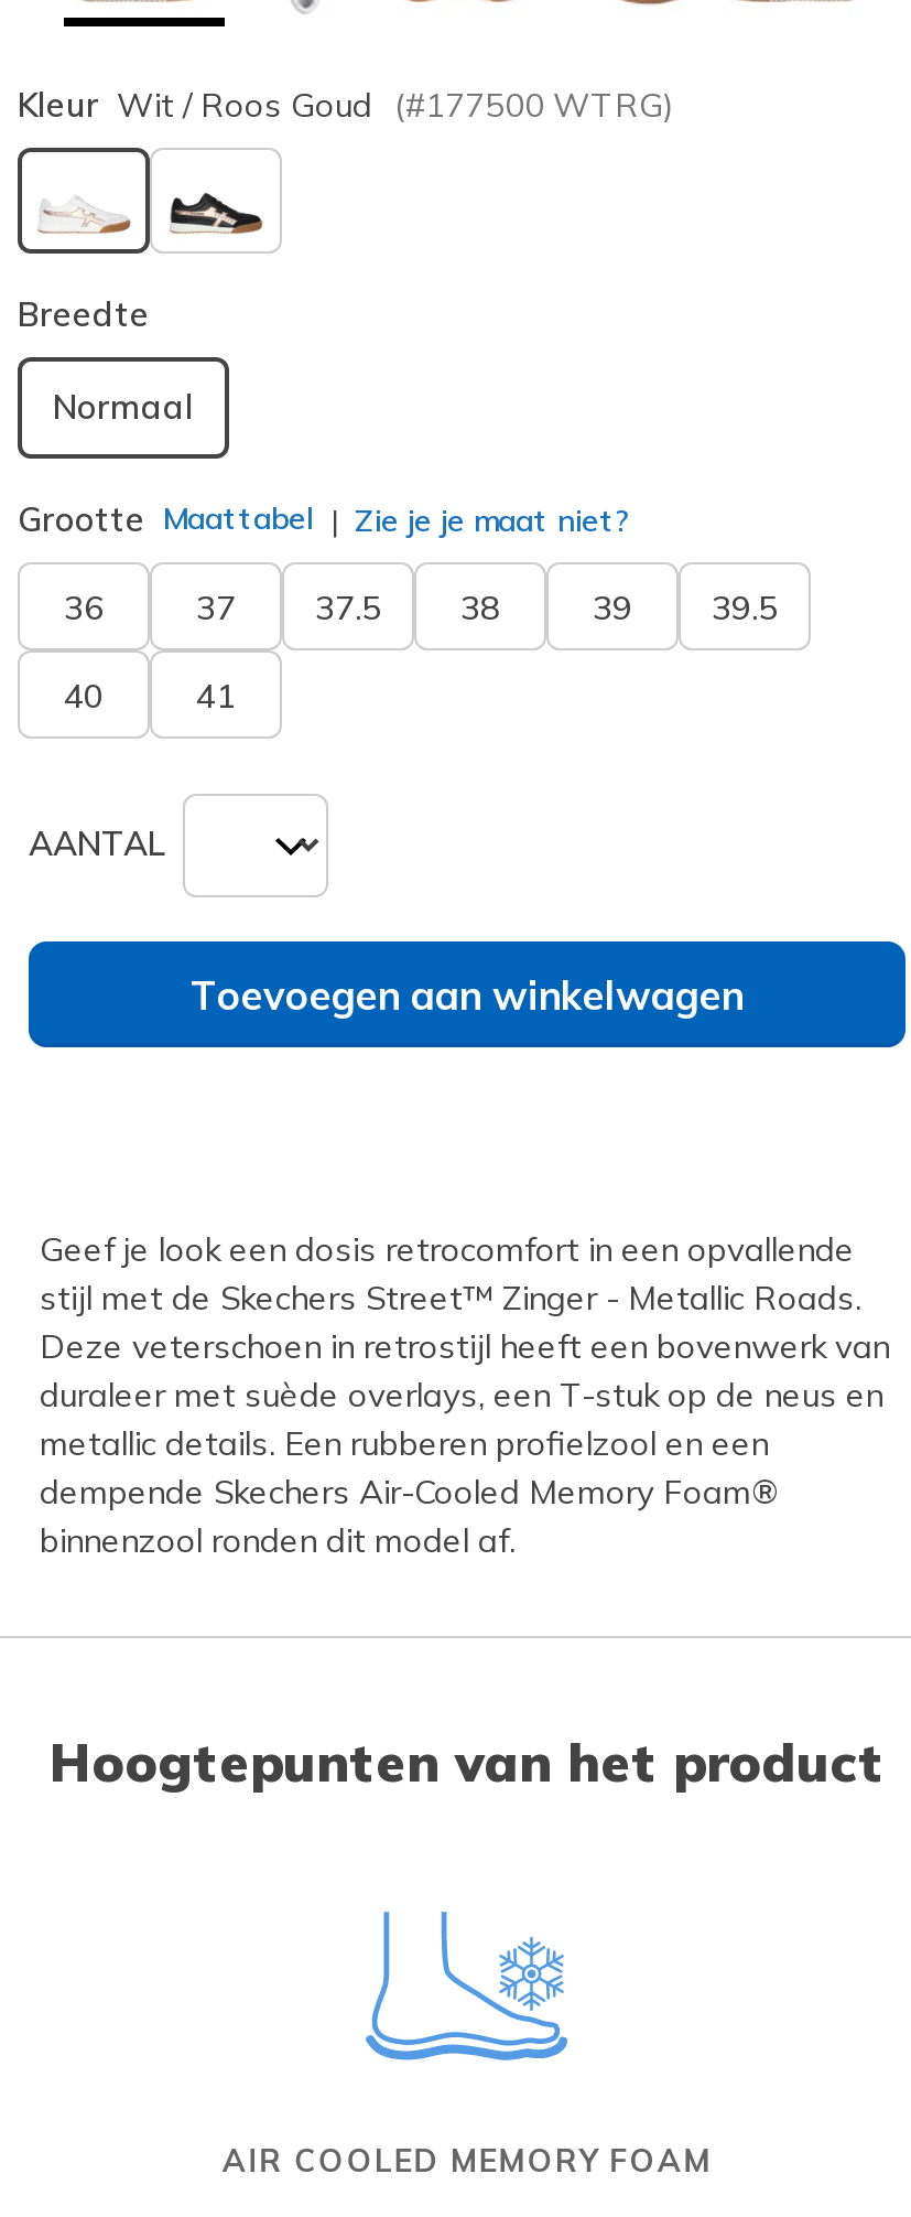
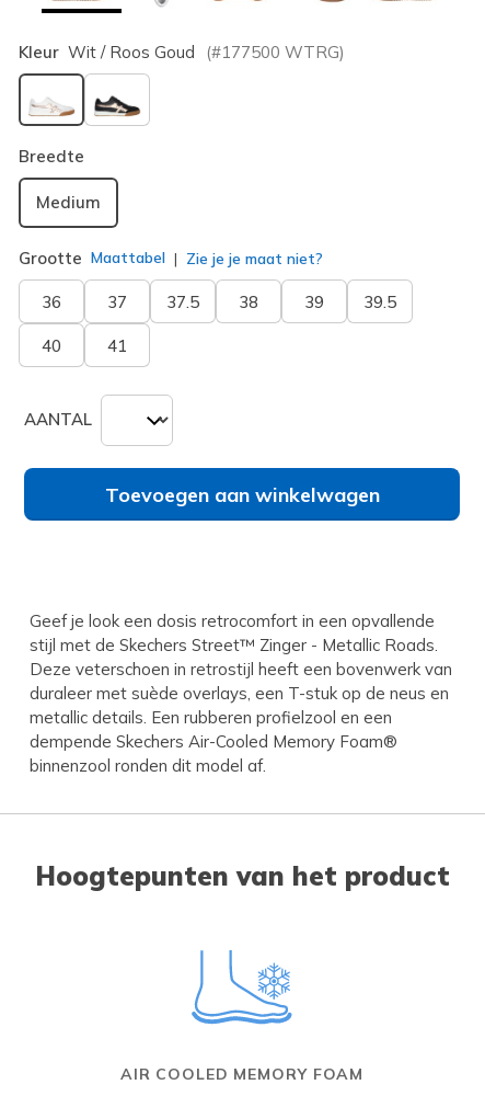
- Normaal
+ Medium
